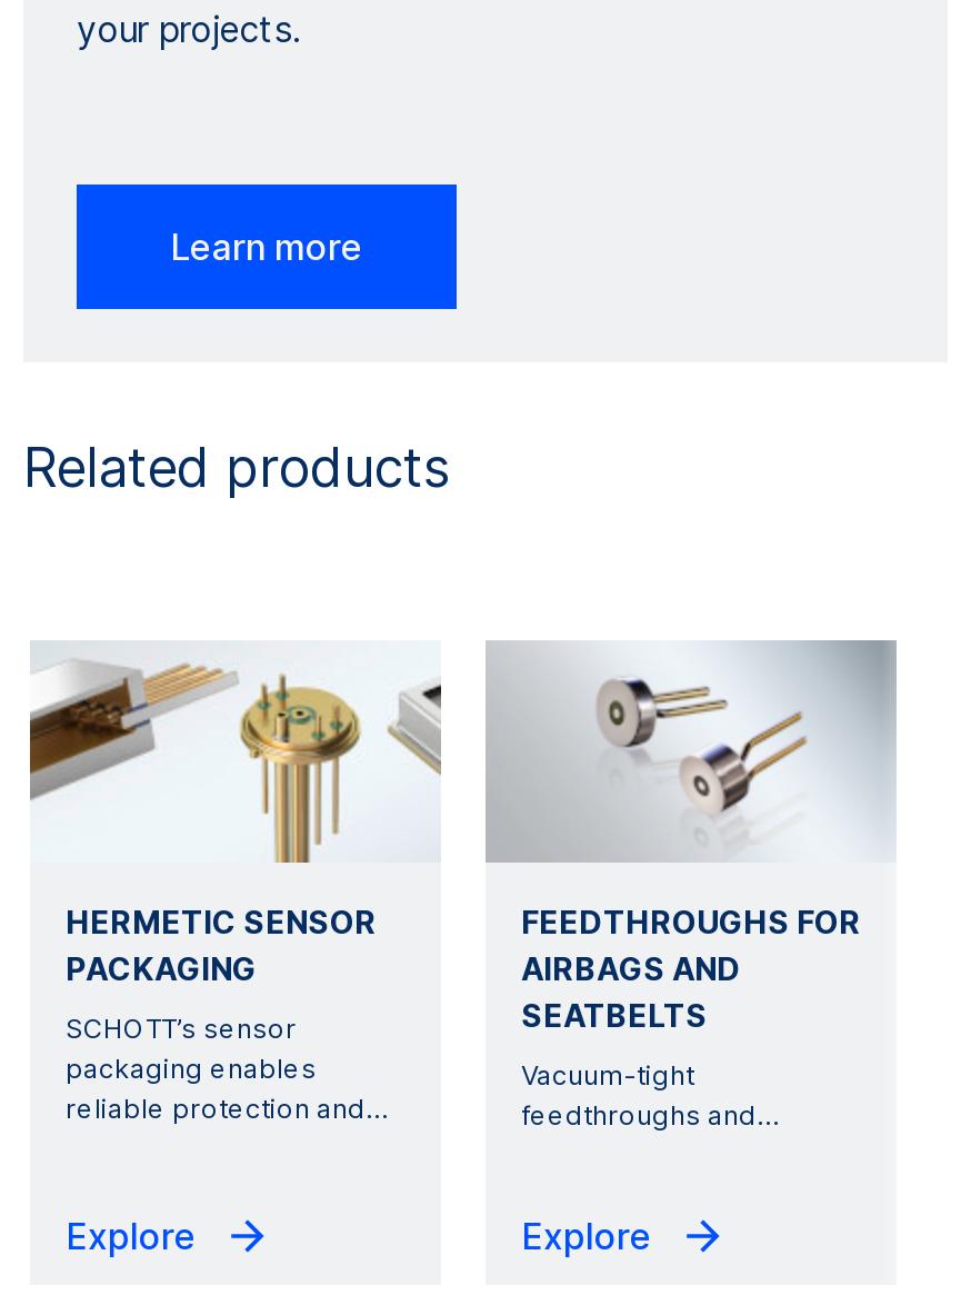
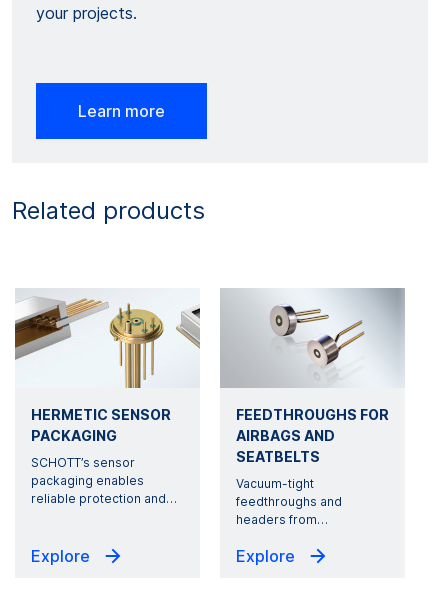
- feedthroughs and…
+ feedthroughs and
+ headers from …
